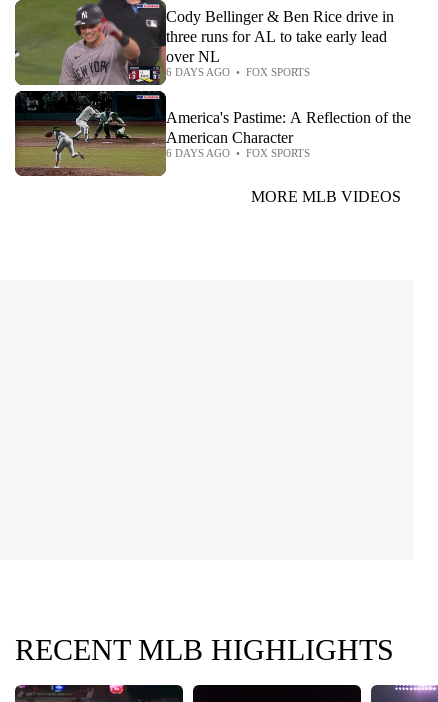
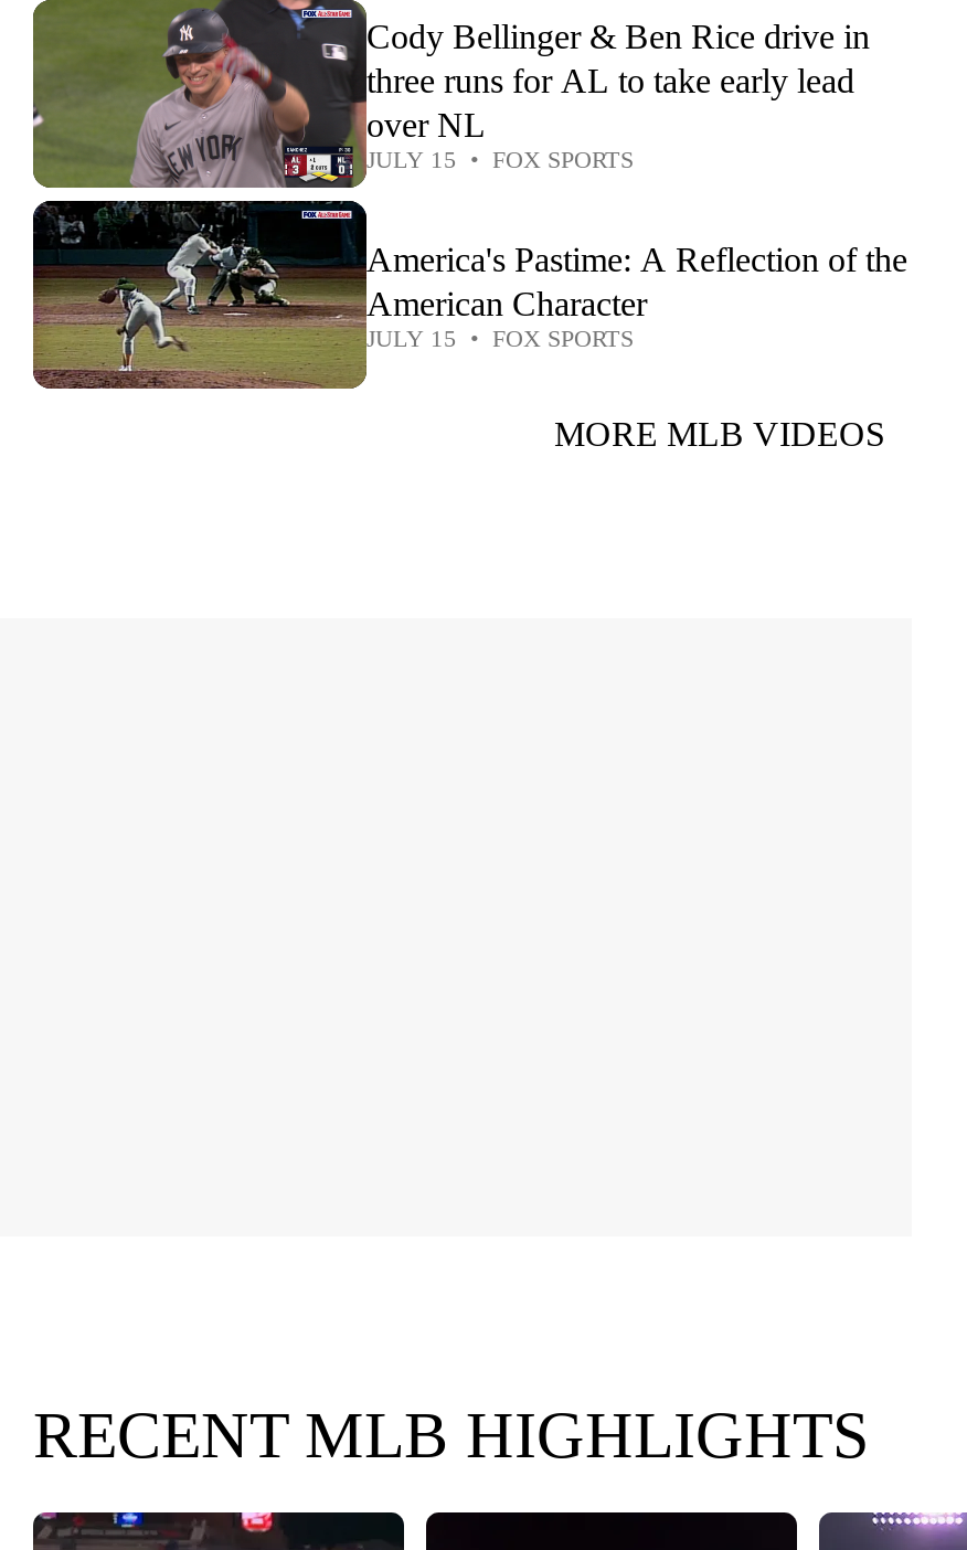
- 6 DAYS AGO • FOX SPORTS
+ JULY 15 • FOX SPORTS

- 6 DAYS AGO • FOX SPORTS
+ JULY 15 • FOX SPORTS
